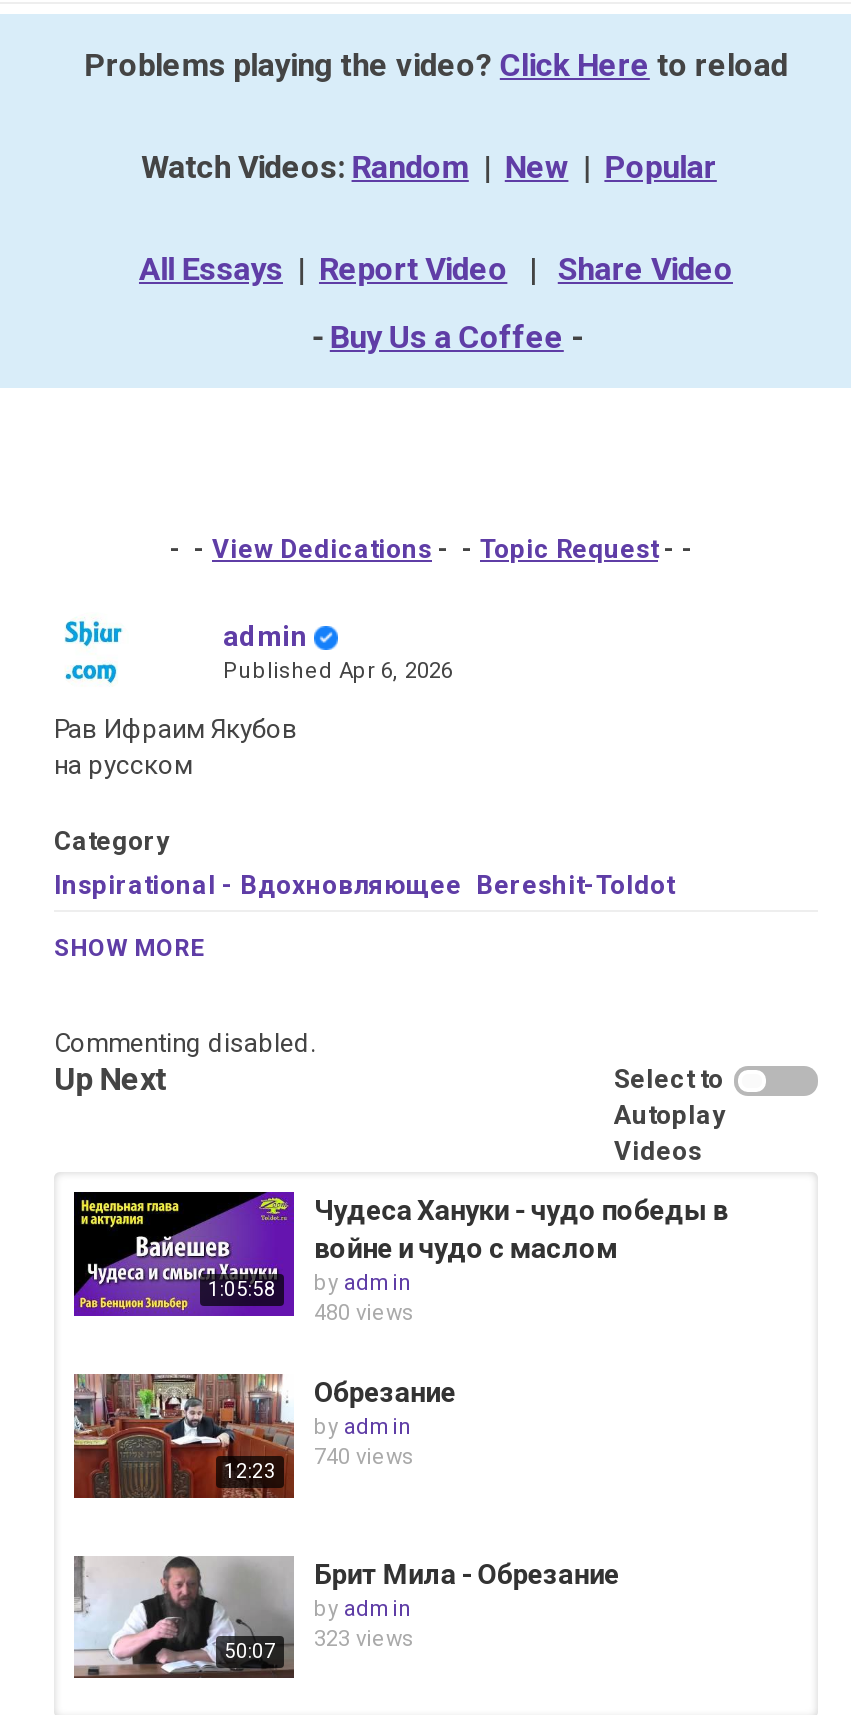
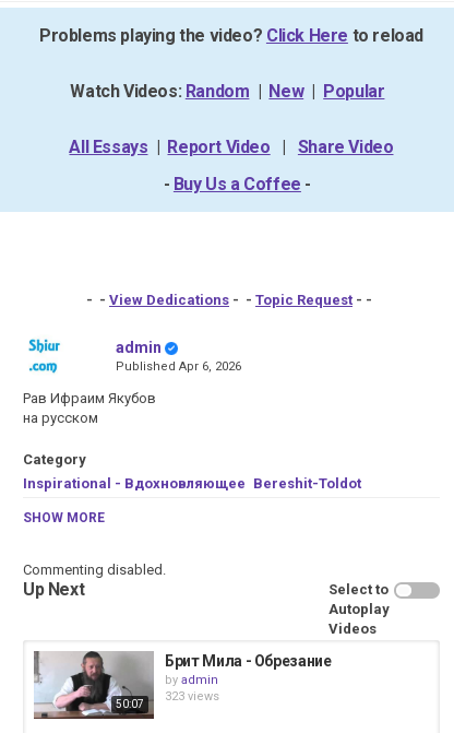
- [image]
- 1:05:58

- Чудеса Хануки - чудо победы в
- войне и чудо с маслом
- by admin
- 480 views

- [image]
- 12:23

- Обрезание
- by admin
- 740 views
